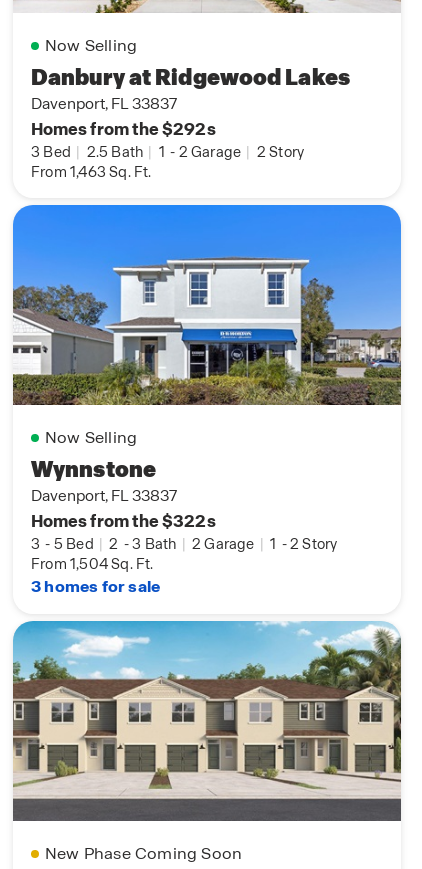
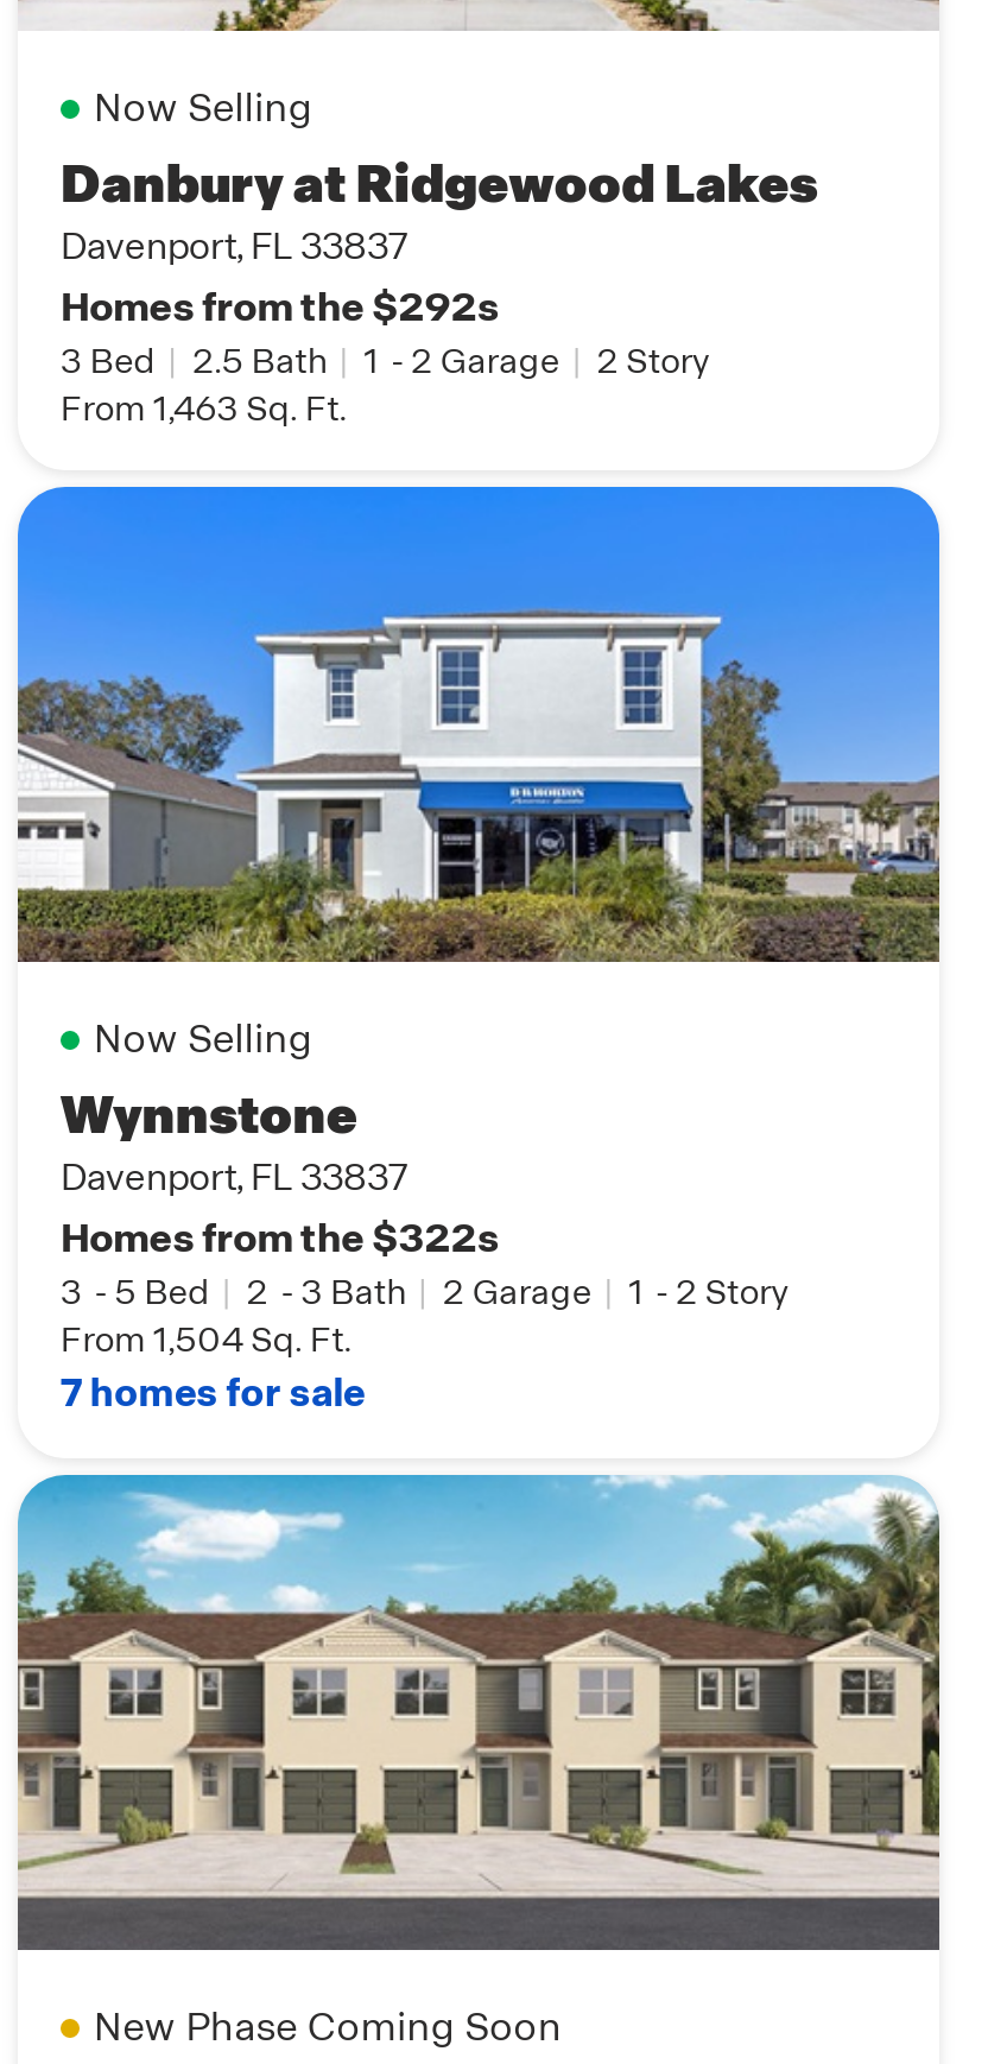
- 3 homes for sale
+ 7 homes for sale
